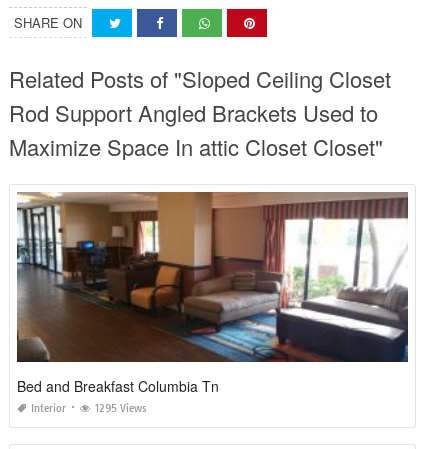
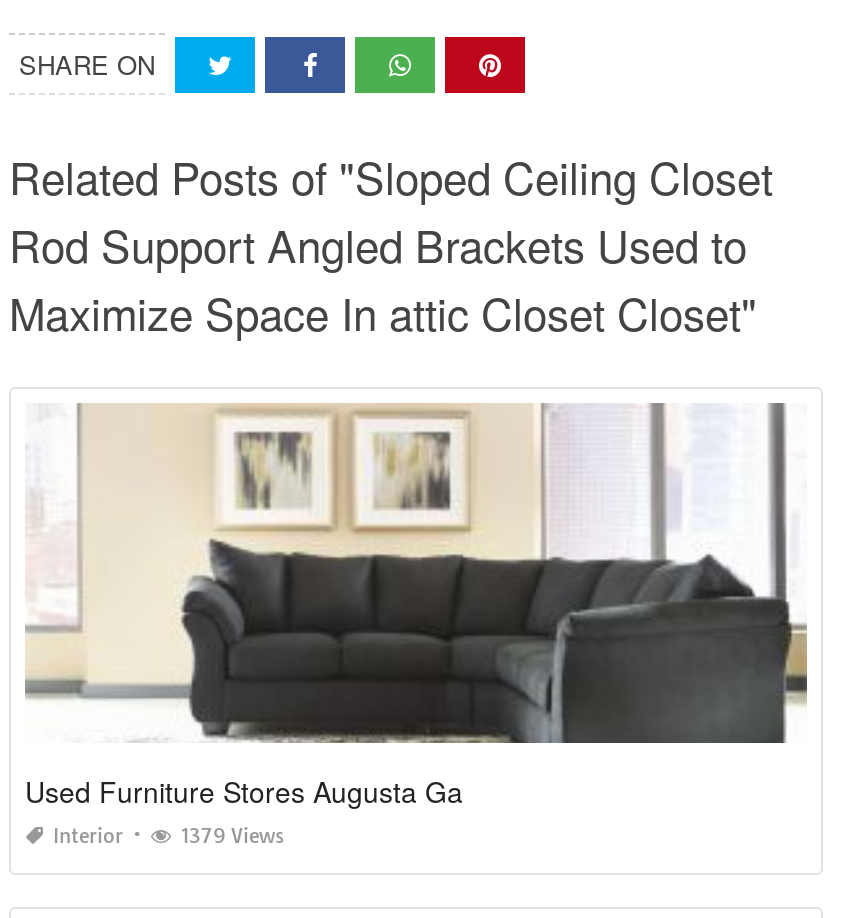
- [image]
- Bed and Breakfast Columbia Tn
+ [image]
+ Used Furniture Stores Augusta Ga

- 1295 Views
+ 1379 Views
